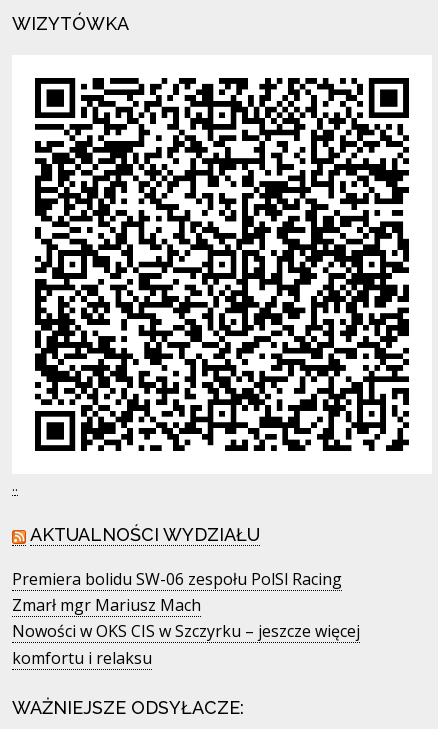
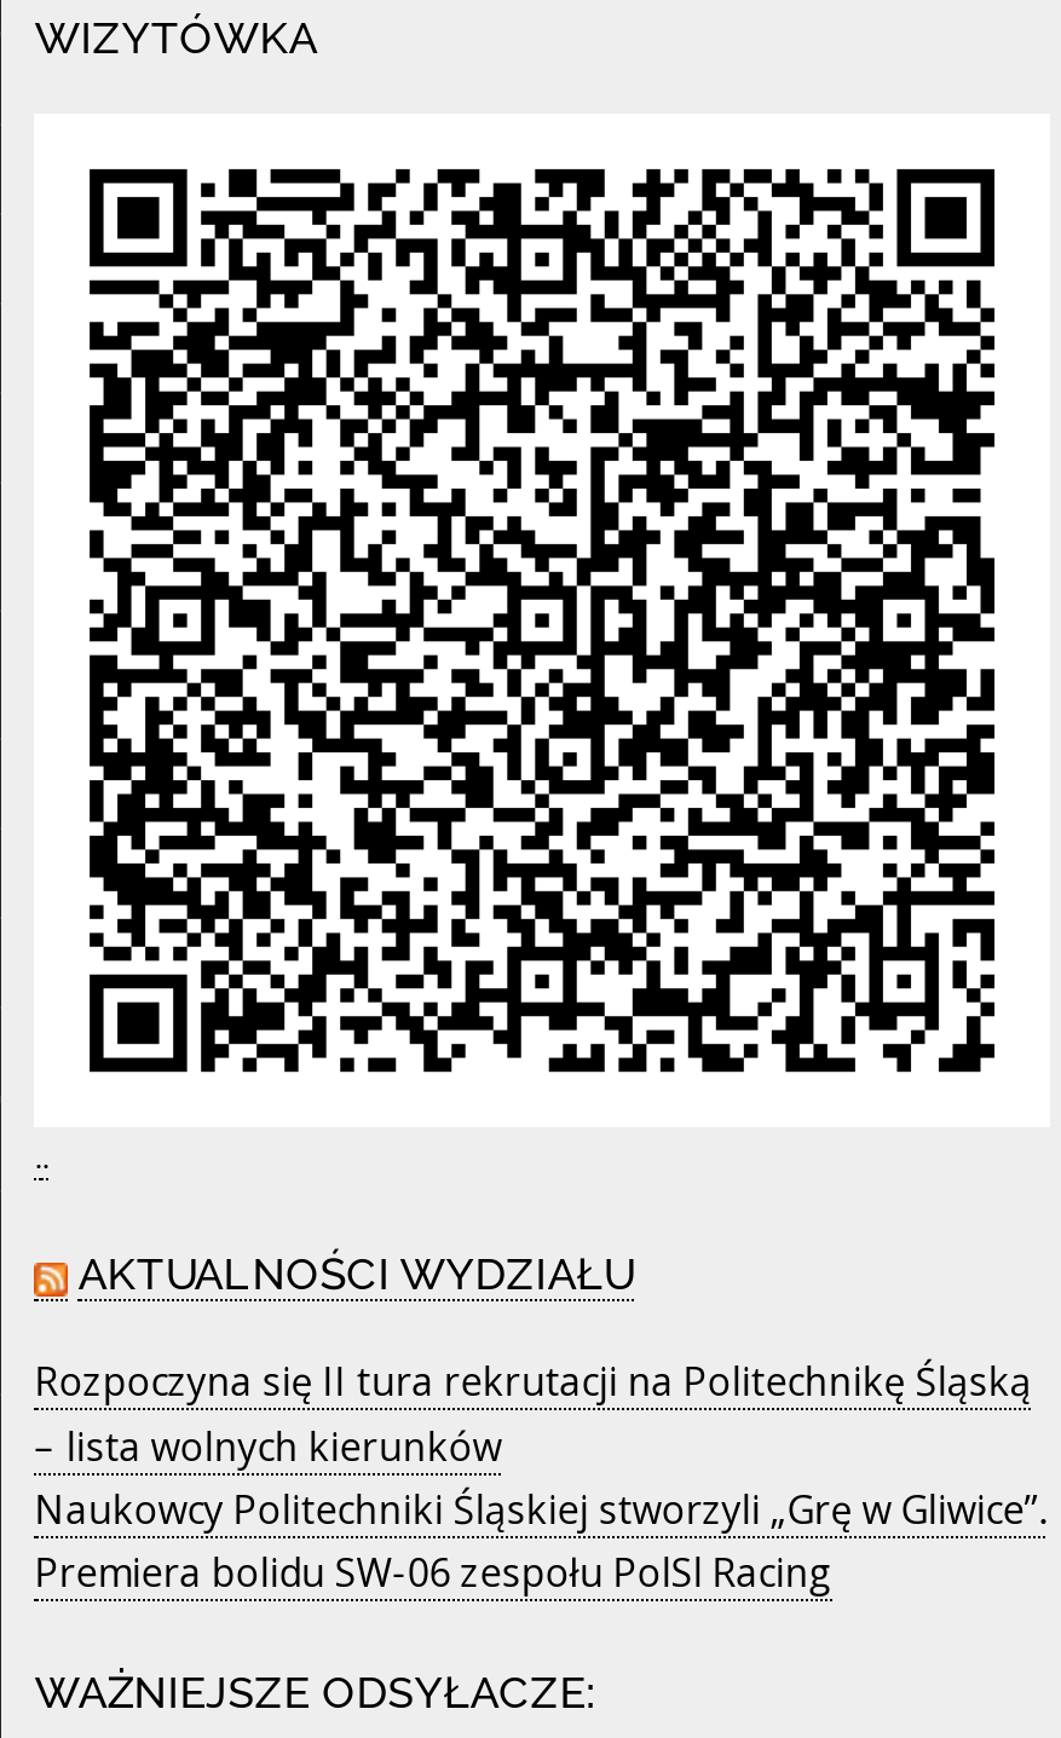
+ Rozpoczyna się II tura rekrutacji na Politechnikę Śląską
+ – lista wolnych kierunków
+ Naukowcy Politechniki Śląskiej stworzyli „Grę w Gliwice”.

moved down: Premiera bolidu SW-06 zespołu PolSl Racing

- Zmarł mgr Mariusz Mach
- Nowości w OKS CIS w Szczyrku – jeszcze więcej
- komfortu i relaksu
